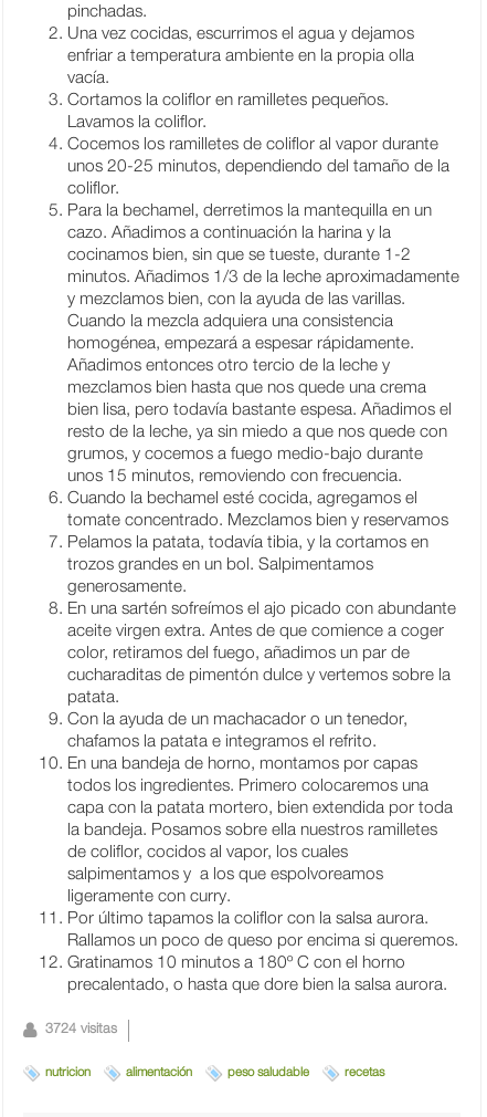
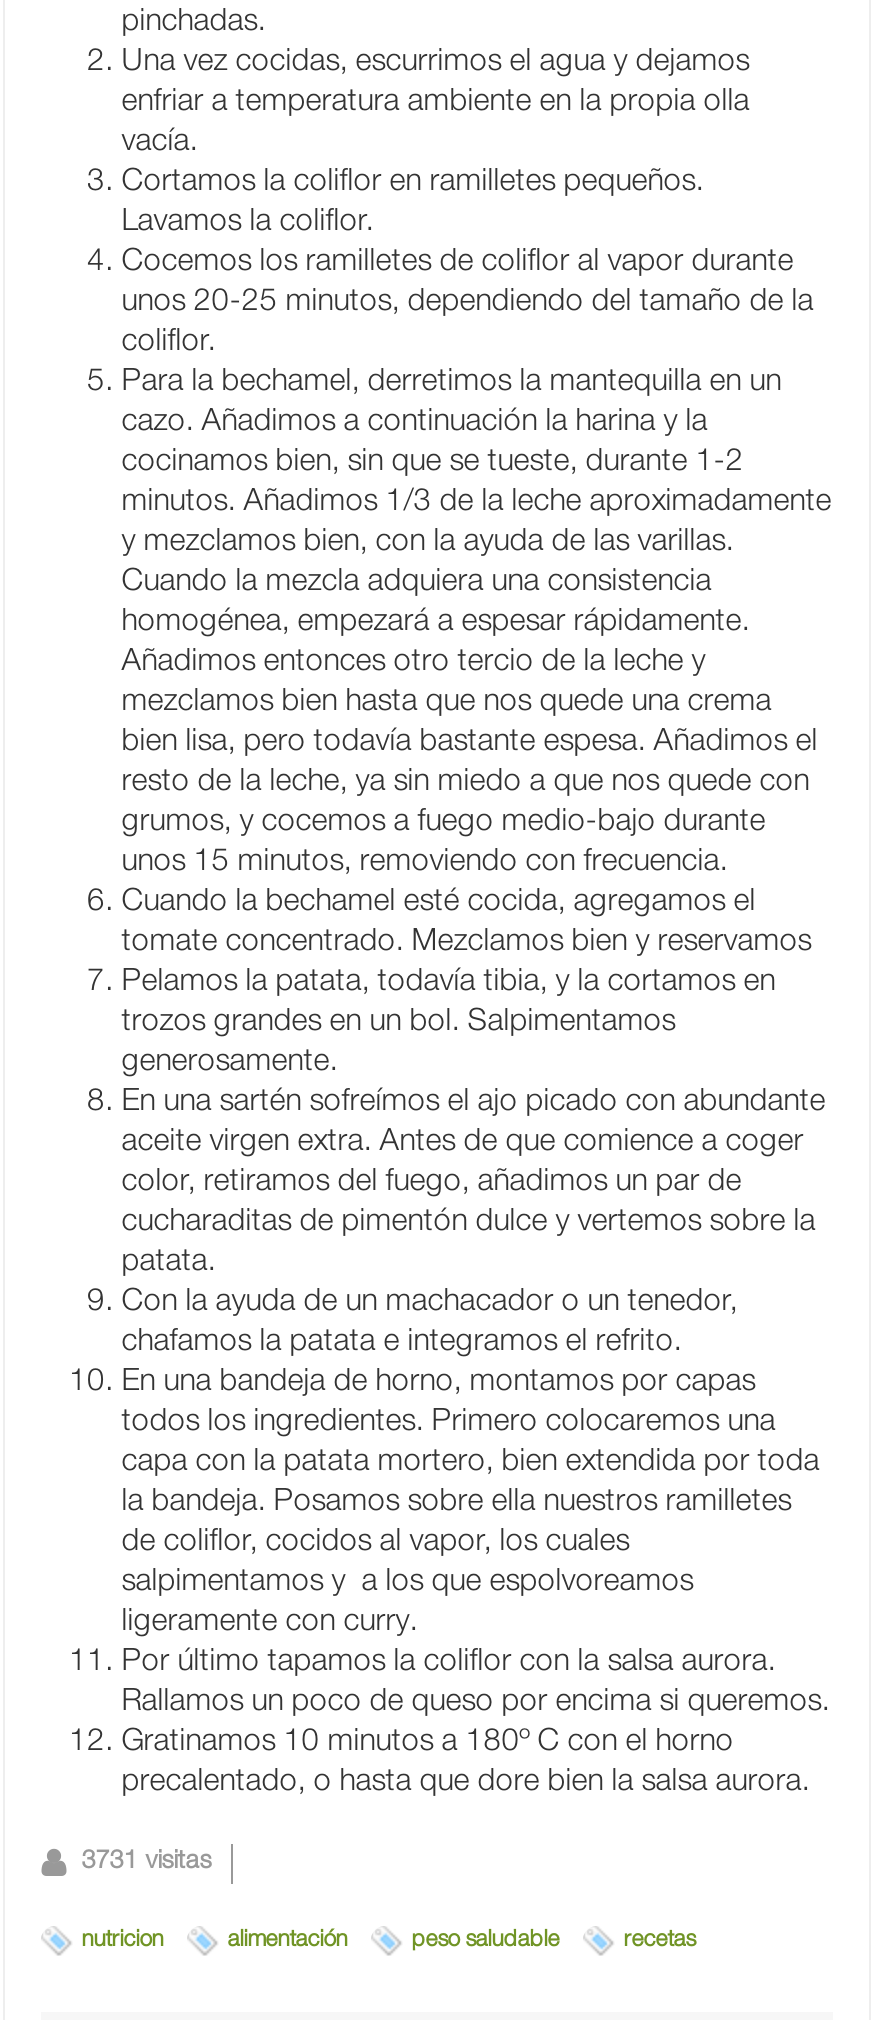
- 3724 visitas
+ 3731 visitas
